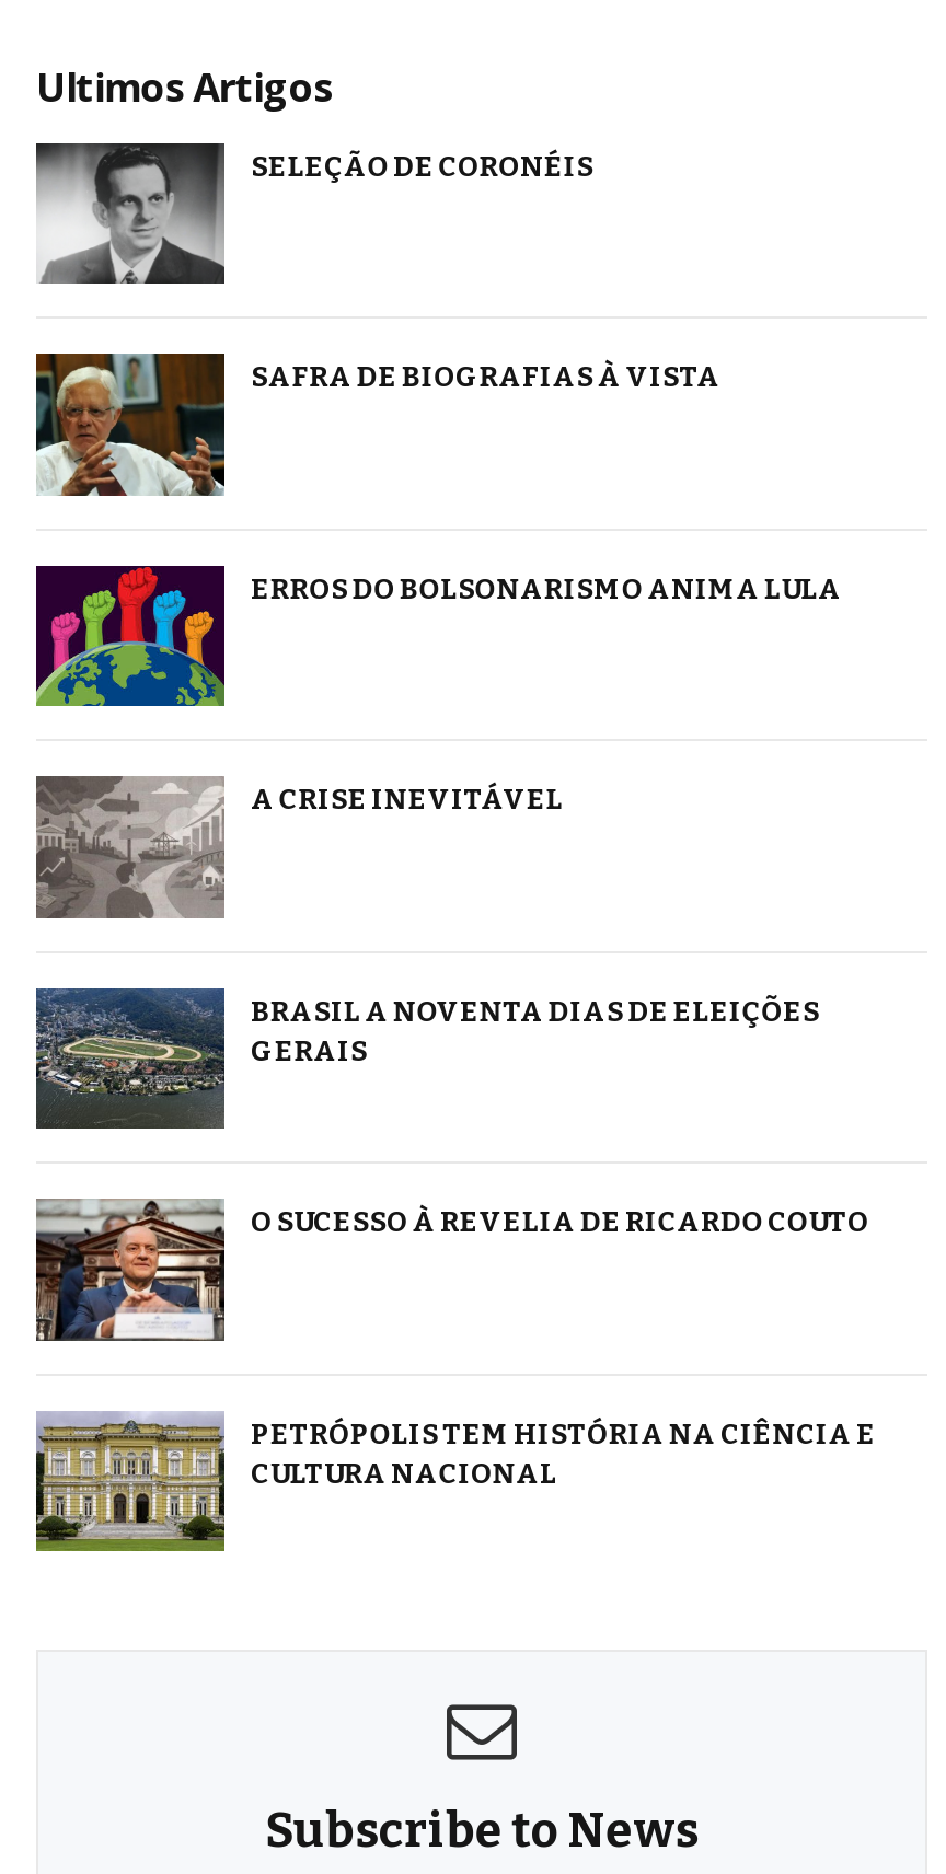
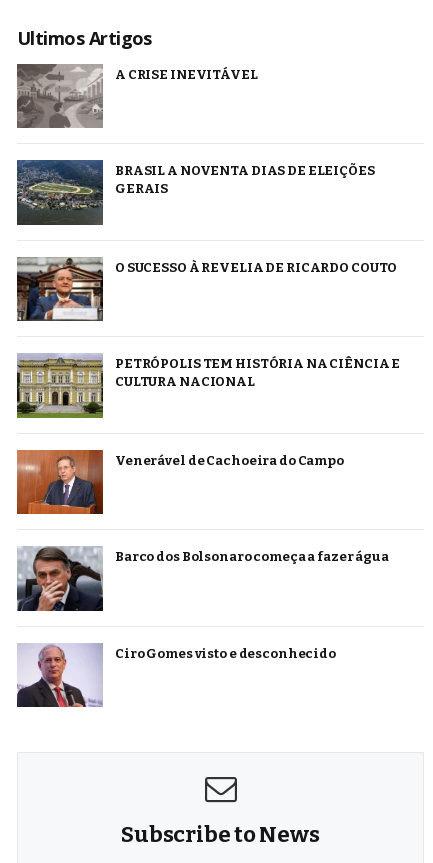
- [image]
- SELEÇÃO DE CORONÉIS

- [image]
- SAFRA DE BIOGRAFIAS À VISTA

- [image]
- ERROS DO BOLSONARISMO ANIMA LULA

moved up: [image] | A CRISE INEVITÁVEL | BRASIL A NOVENTA DIAS DE ELEIÇÕES | GERAIS | O SUCESSO À REVELIA DE RICARDO COUTO | PETRÓPOLIS TEM HISTÓRIA NA CIÊNCIA E | CULTURA NACIONAL

+ [image]
+ Venerável de Cachoeira do Campo

+ [image]
+ Barco dos Bolsonaro começa a fazer água

+ [image]
+ Ciro Gomes visto e desconhecido
